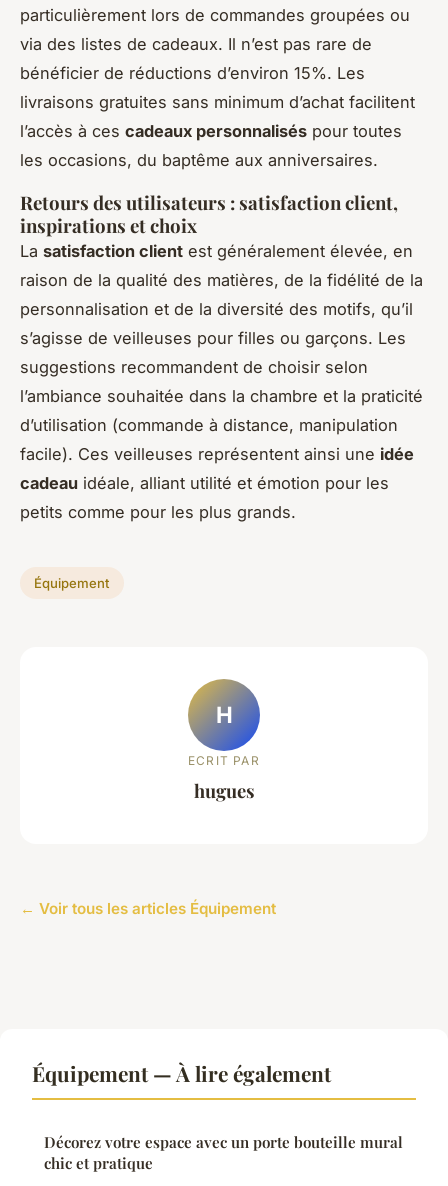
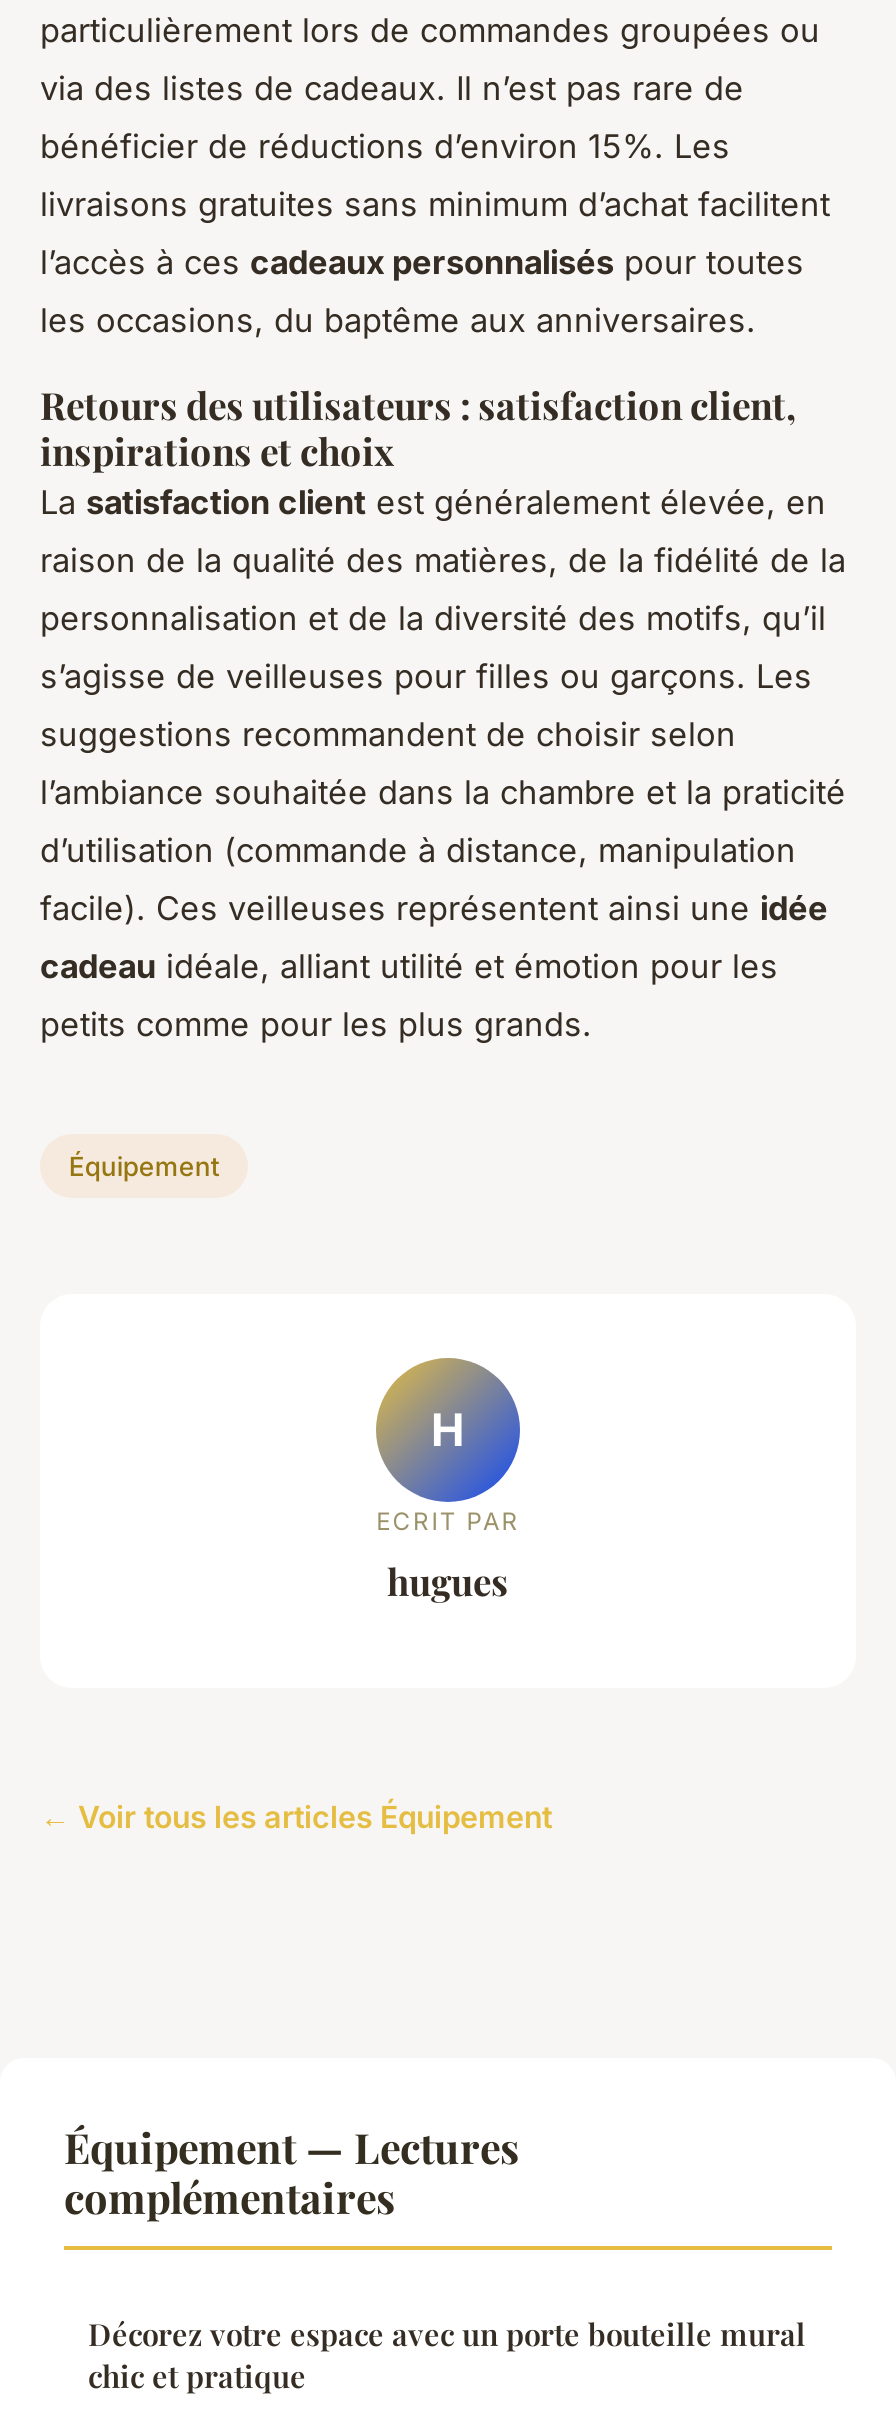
- Équipement — À lire également
+ Équipement — Lectures
+ complémentaires
